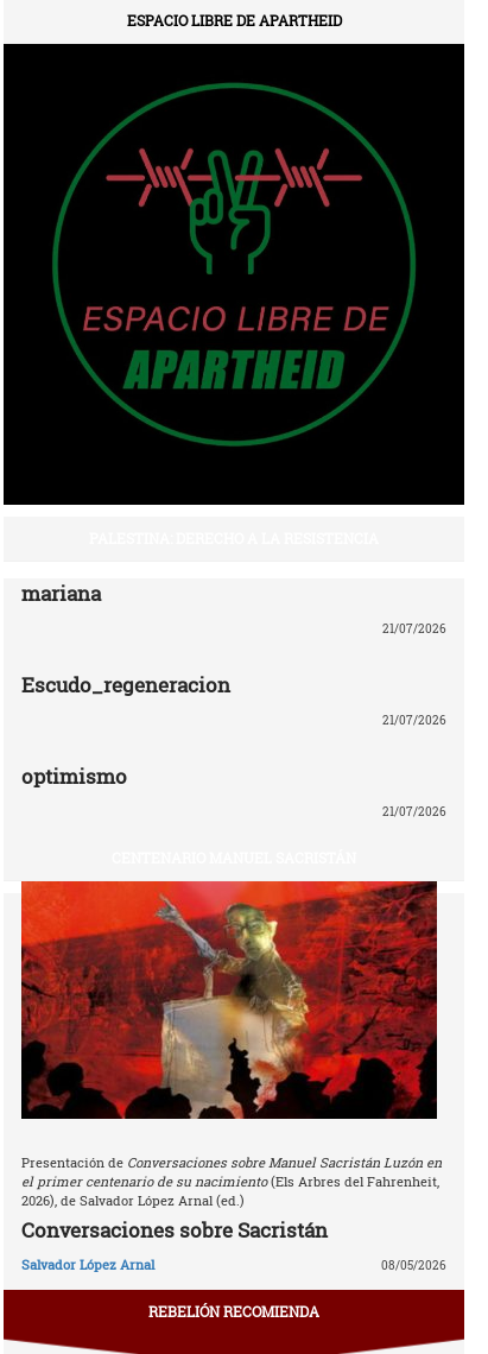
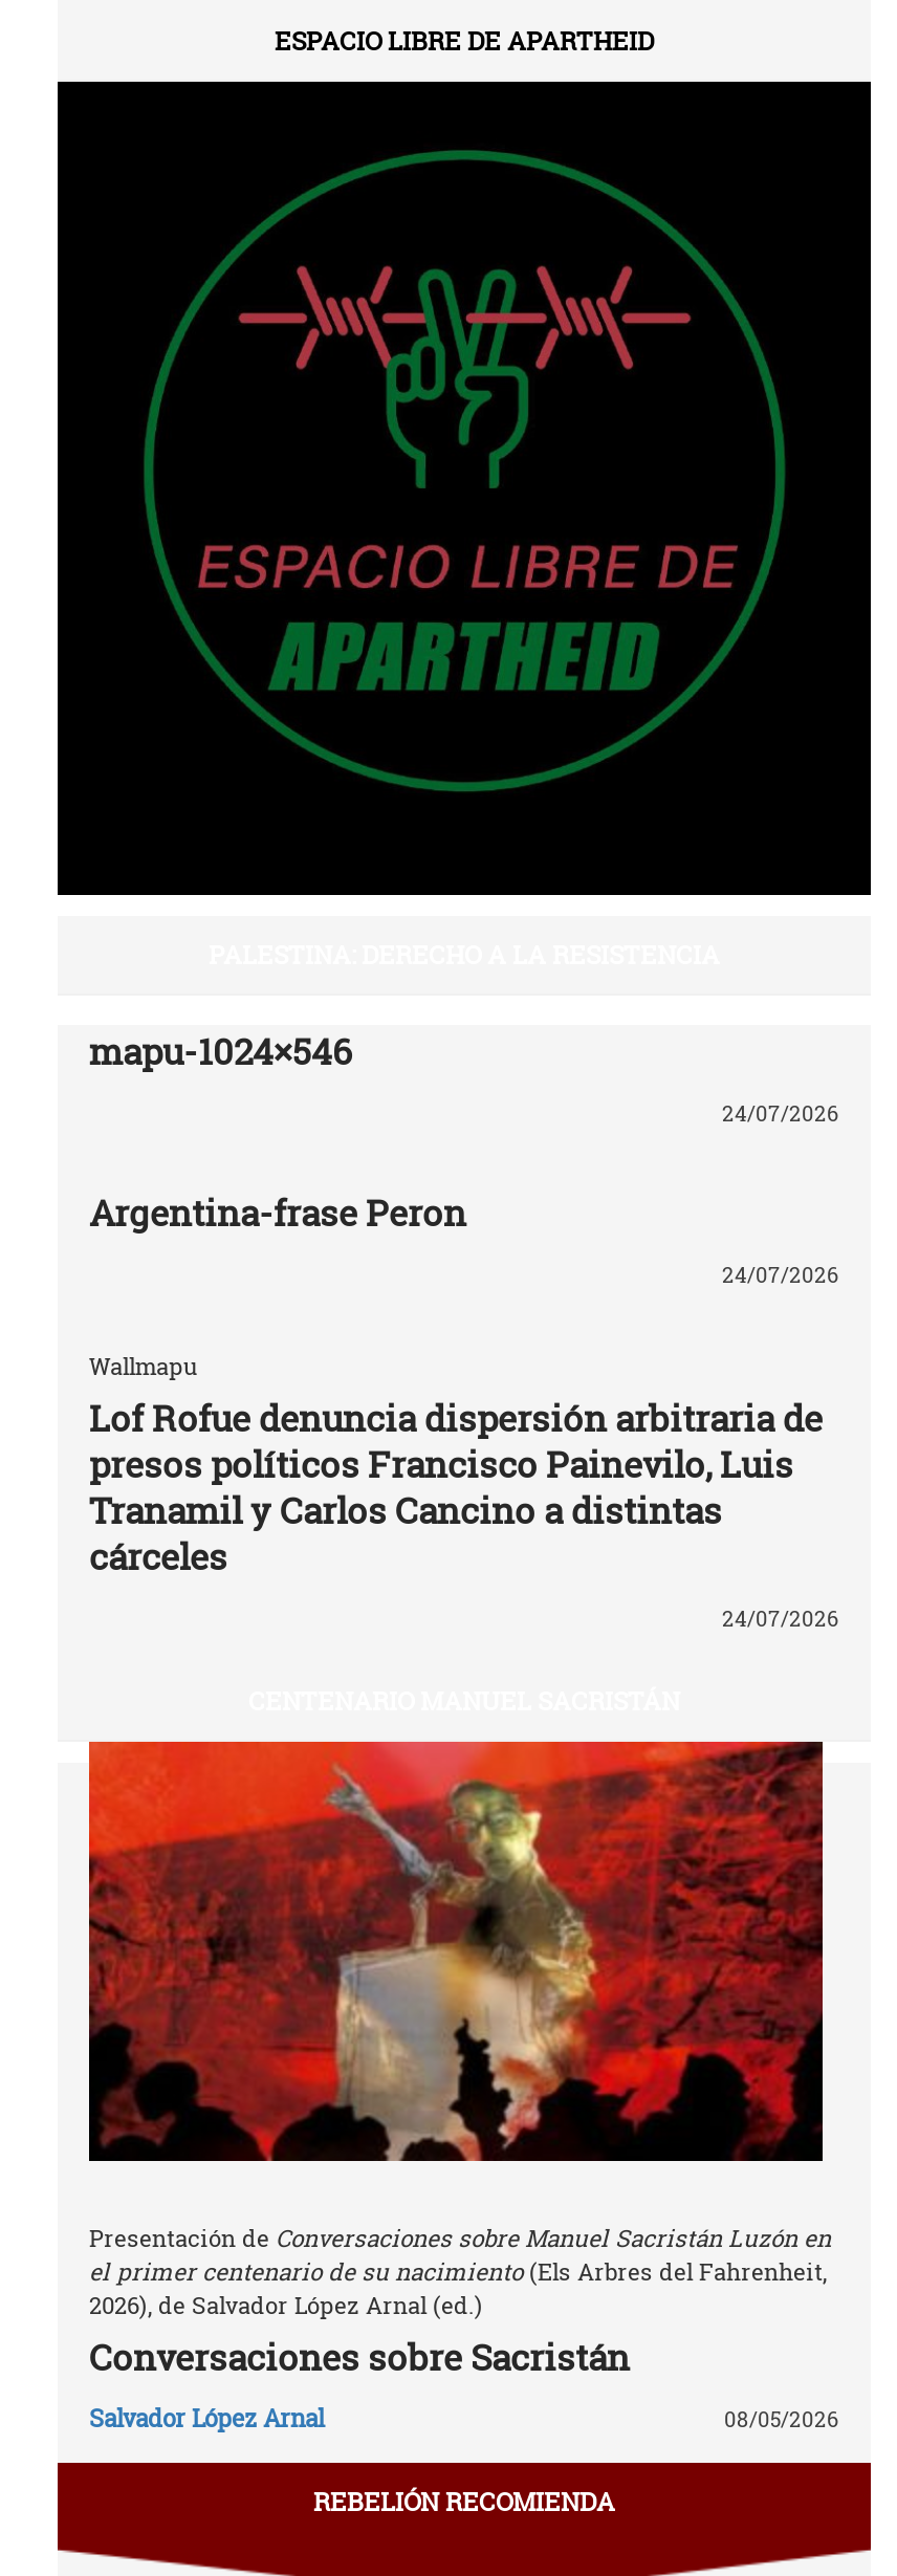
- mariana
+ mapu-1024×546

- 21/07/2026
+ 24/07/2026

- Escudo_regeneracion
+ Argentina-frase Peron

- 21/07/2026
+ 24/07/2026

- optimismo
+ Wallmapu
+ Lof Rofue denuncia dispersión arbitraria de
+ presos políticos Francisco Painevilo, Luis
+ Tranamil y Carlos Cancino a distintas
+ cárceles

- 21/07/2026
+ 24/07/2026
